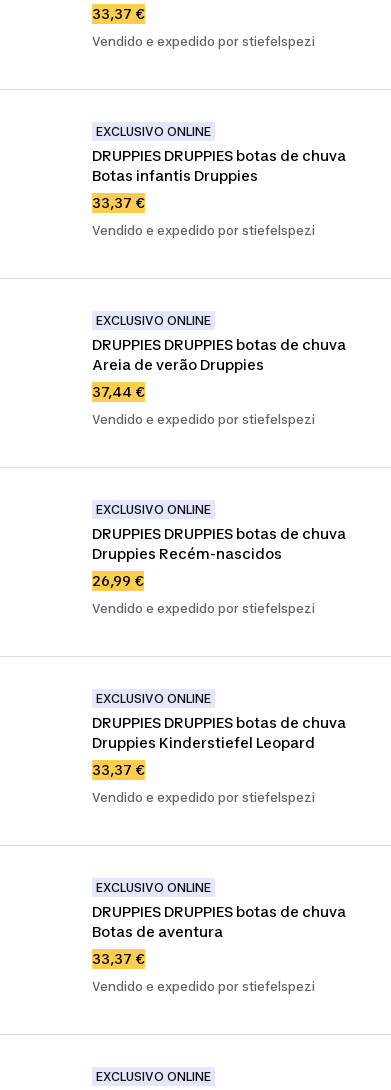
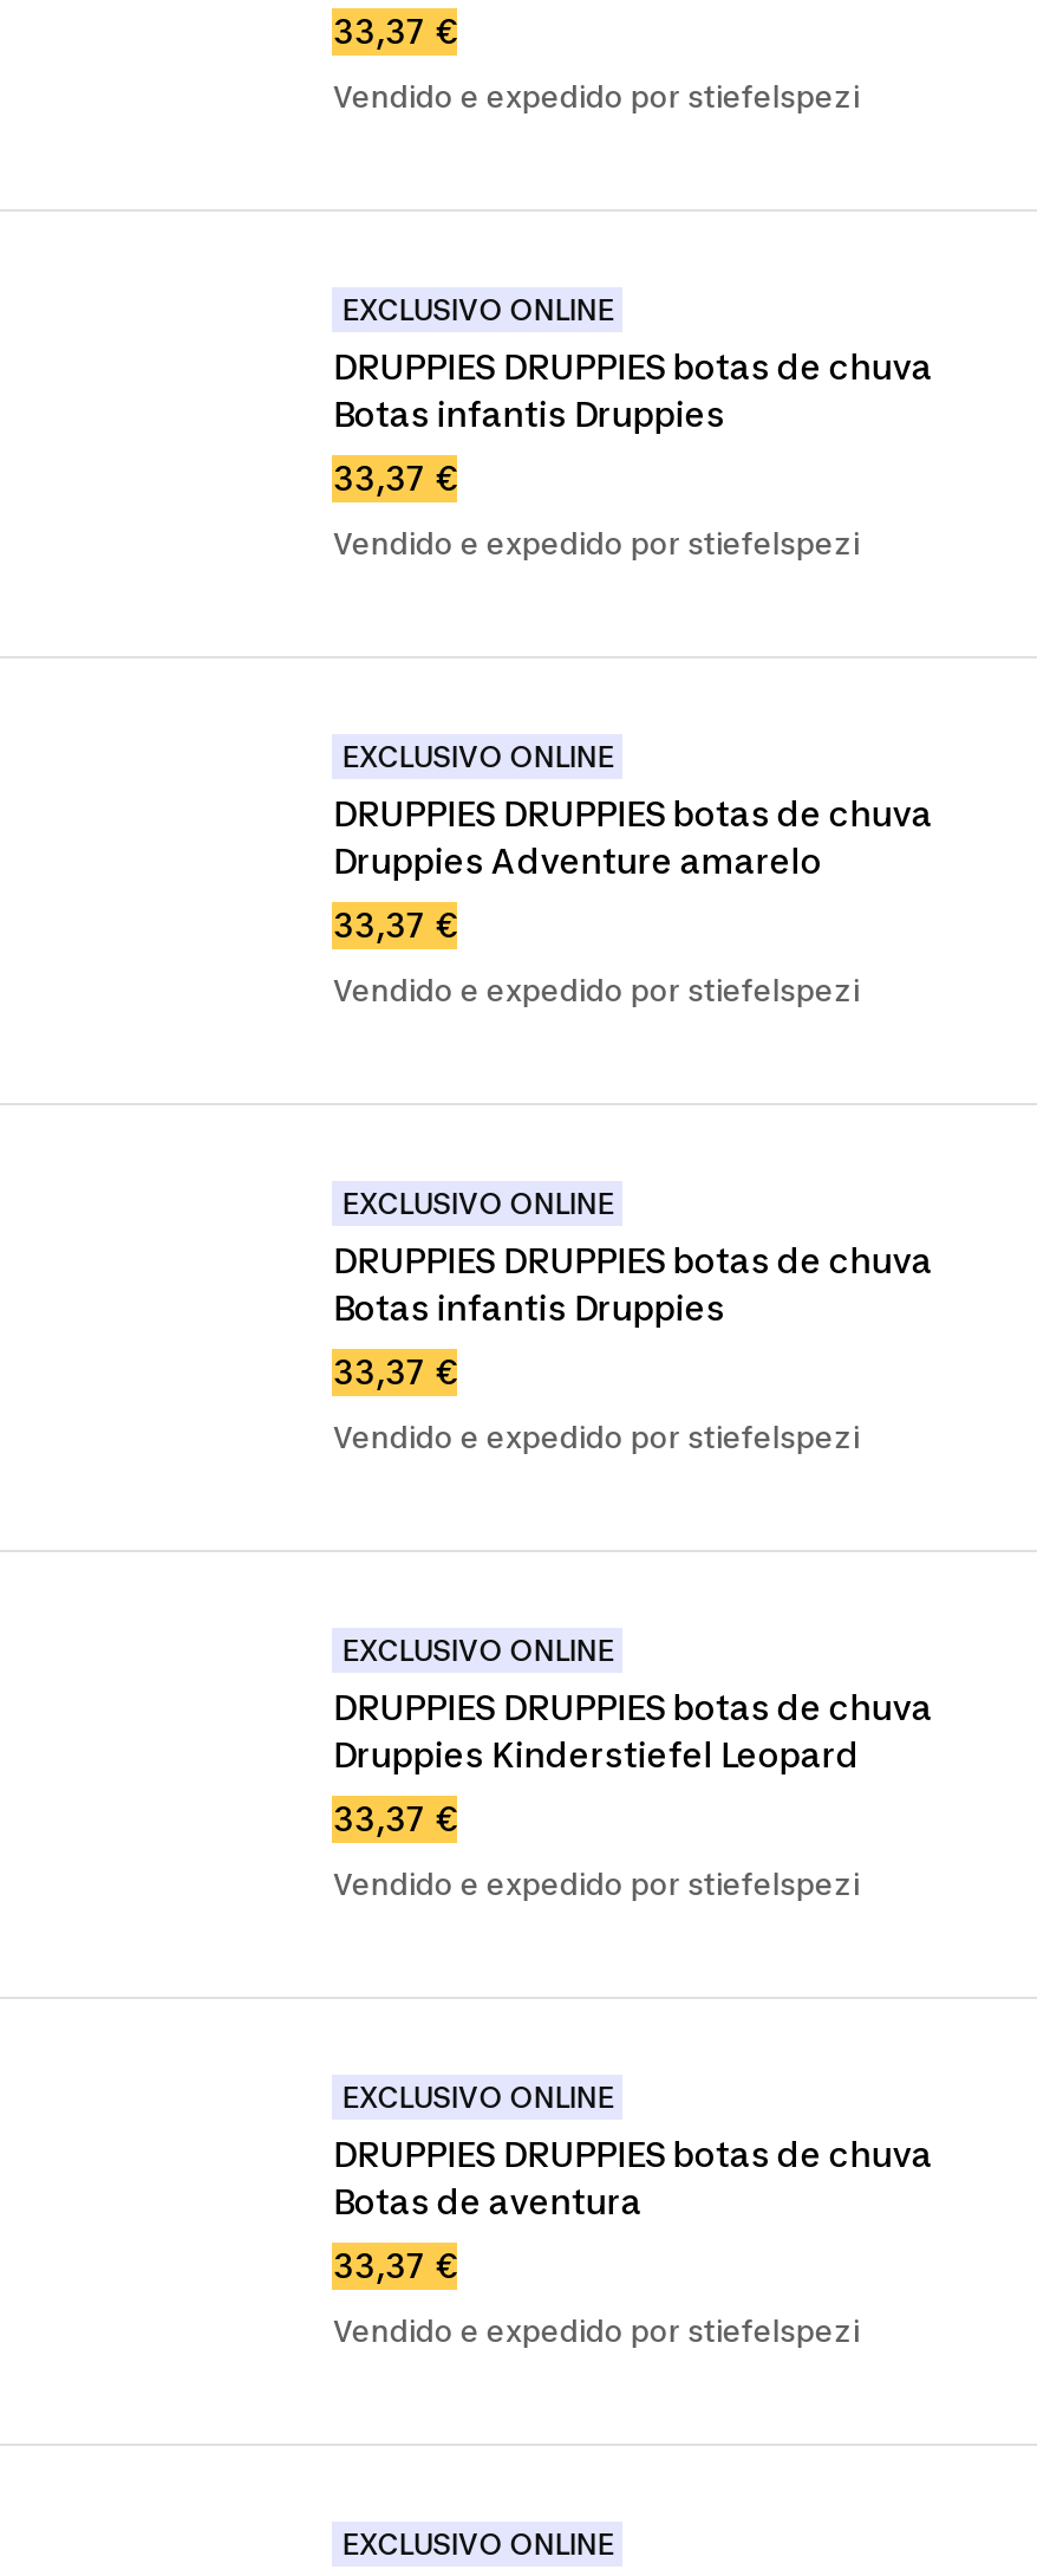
- Areia de verão Druppies
+ Druppies Adventure amarelo

- 37,44 €
+ 33,37 €

- Druppies Recém-nascidos
+ Botas infantis Druppies

- 26,99 €
+ 33,37 €
